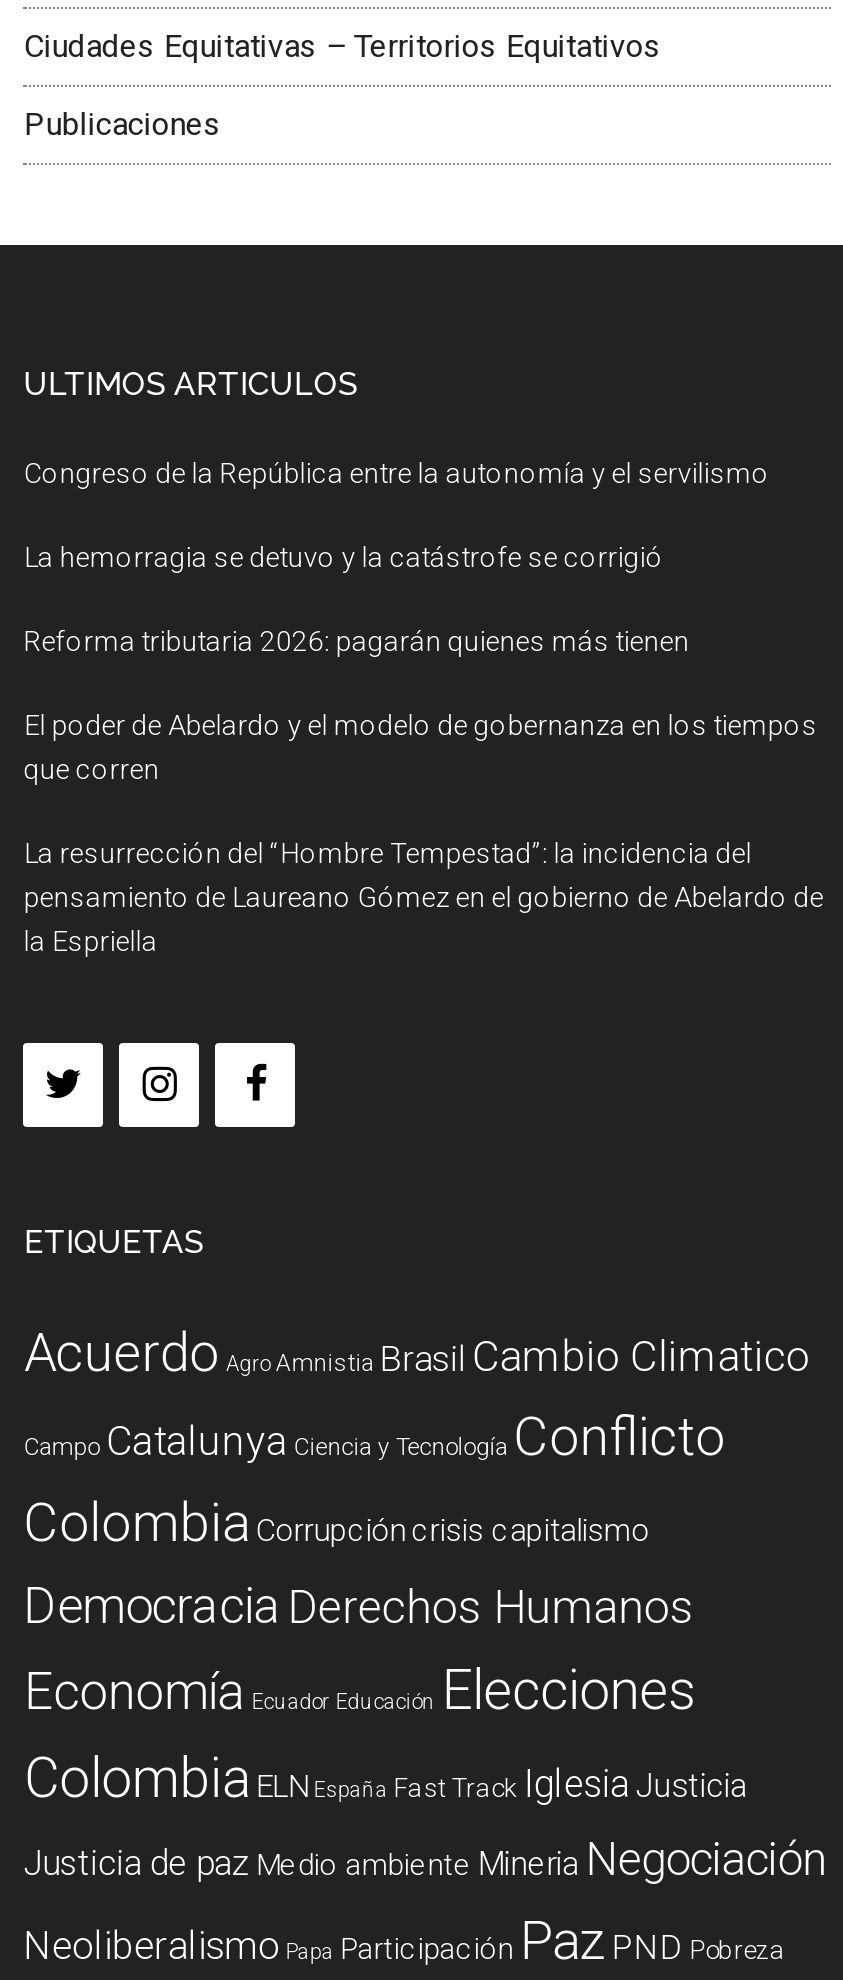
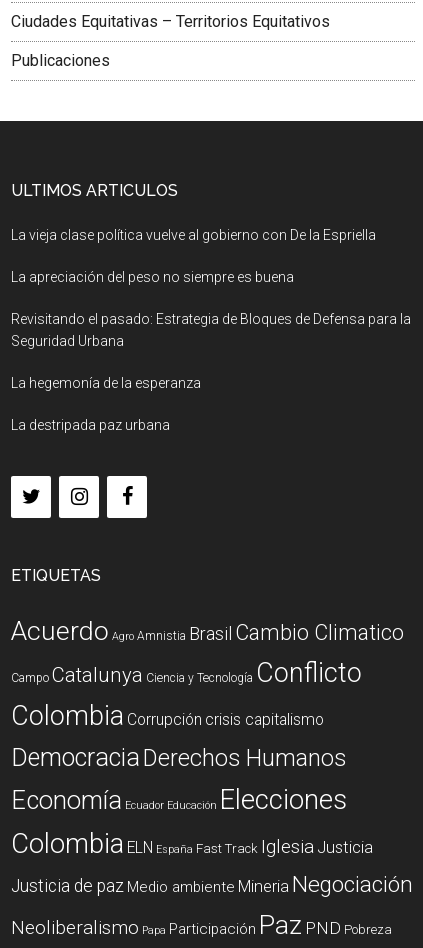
- Congreso de la República entre la autonomía y el servilismo
+ La vieja clase política vuelve al gobierno con De la Espriella

- La hemorragia se detuvo y la catástrofe se corrigió
+ La apreciación del peso no siempre es buena

- Reforma tributaria 2026: pagarán quienes más tienen
+ Revisitando el pasado: Estrategia de Bloques de Defensa para la
+ Seguridad Urbana

- El poder de Abelardo y el modelo de gobernanza en los tiempos
- que corren
+ La hegemonía de la esperanza

- La resurrección del “Hombre Tempestad”: la incidencia del
- pensamiento de Laureano Gómez en el gobierno de Abelardo de
- la Espriella
+ La destripada paz urbana
